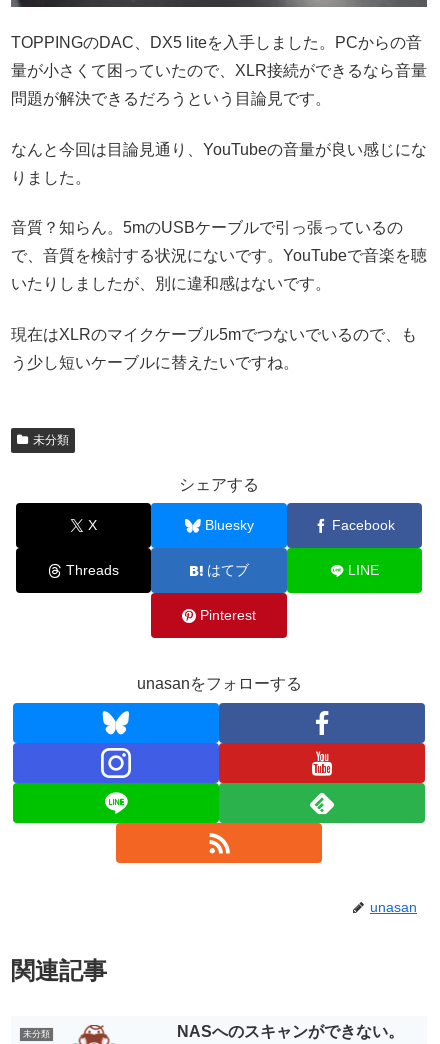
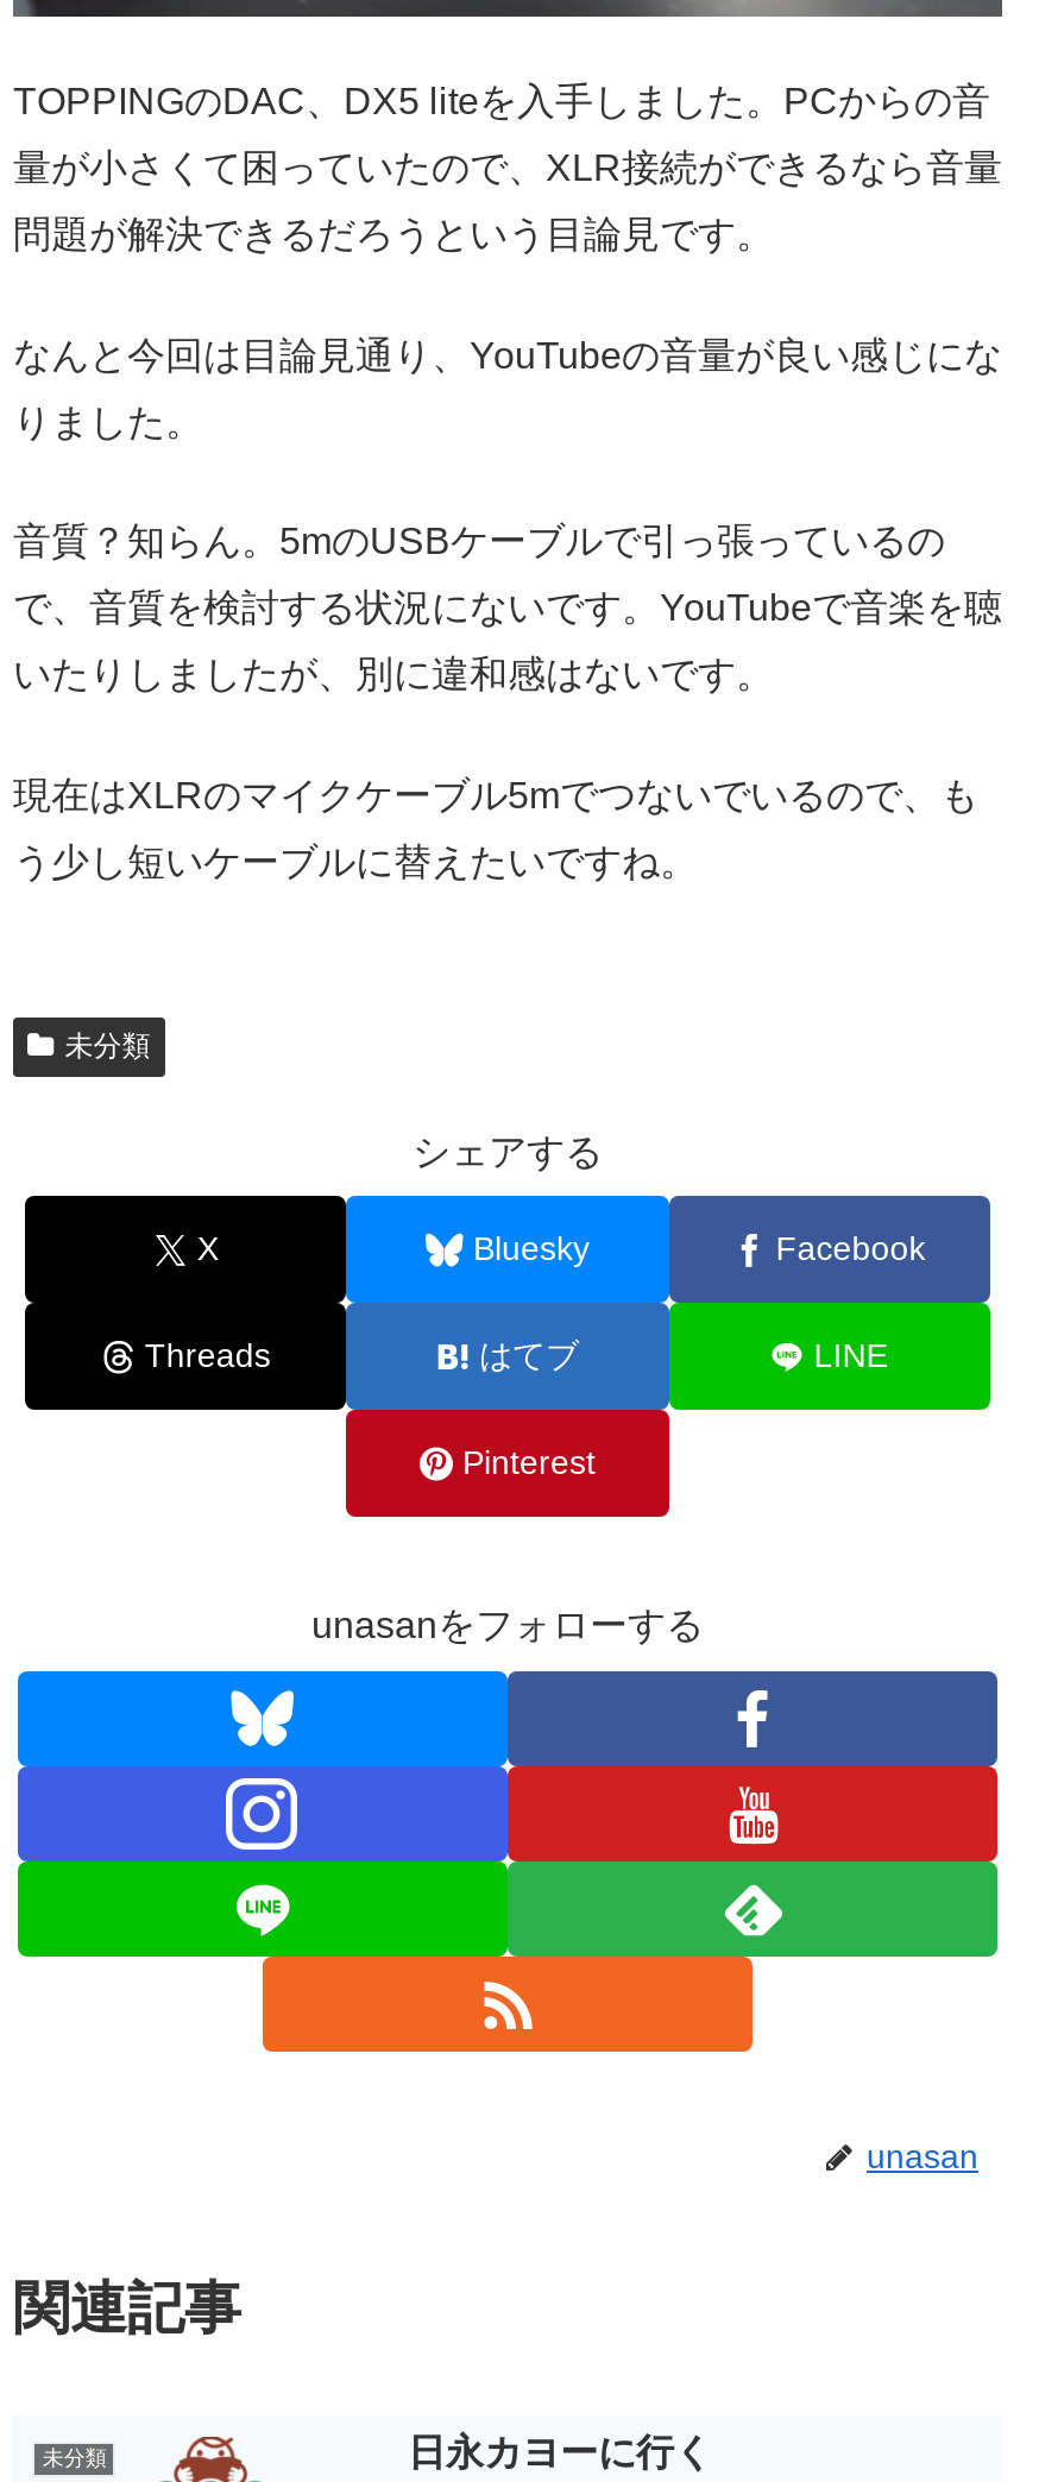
- NASへのスキャンができない。
+ 日永カヨーに行く
